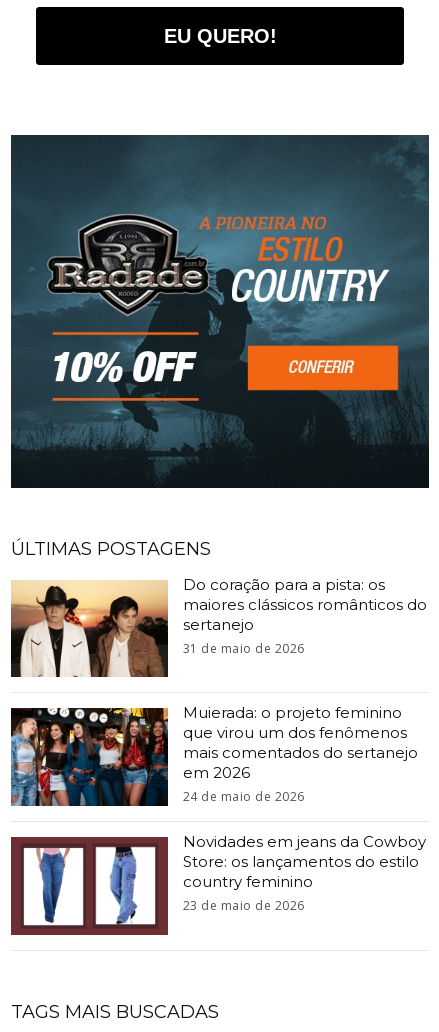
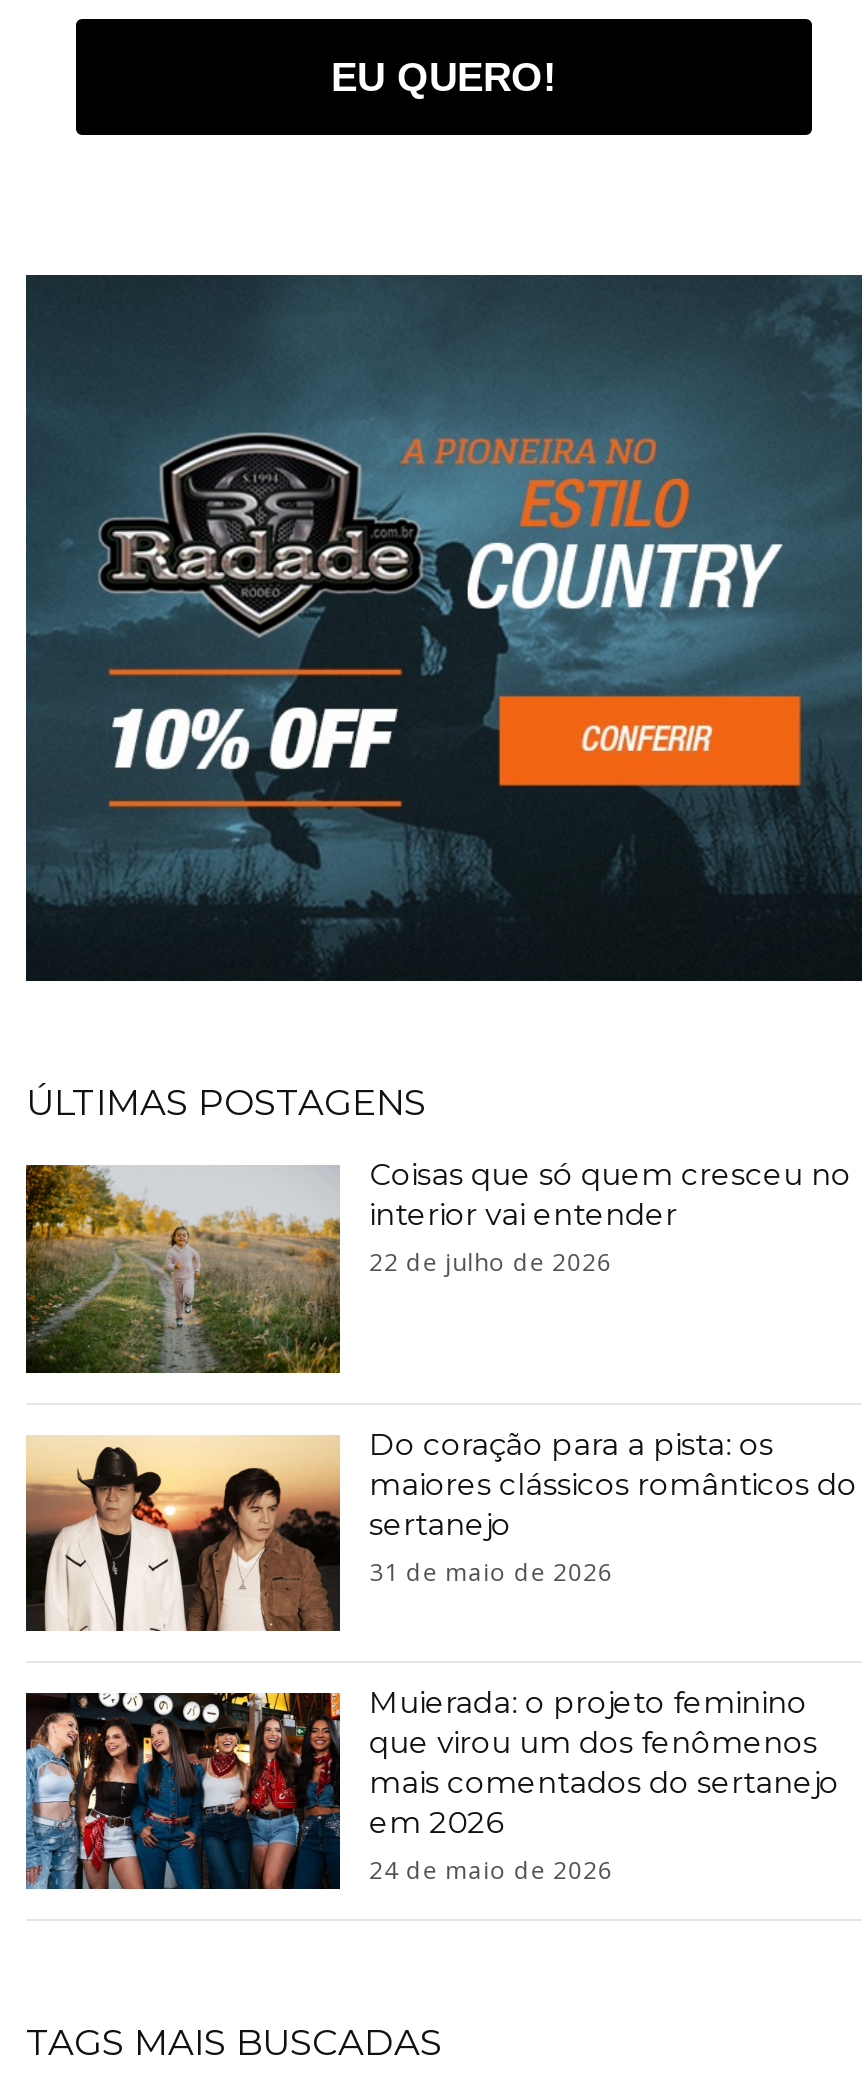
+ [image]
+ Coisas que só quem cresceu no
+ interior vai entender
+ 22 de julho de 2026

moved down: [image] | Do coração para a pista: os | maiores clássicos românticos do | ... | em 2026 | 24 de maio de 2026

- [image]
- Novidades em jeans da Cowboy
- Store: os lançamentos do estilo
- country feminino
- 23 de maio de 2026
